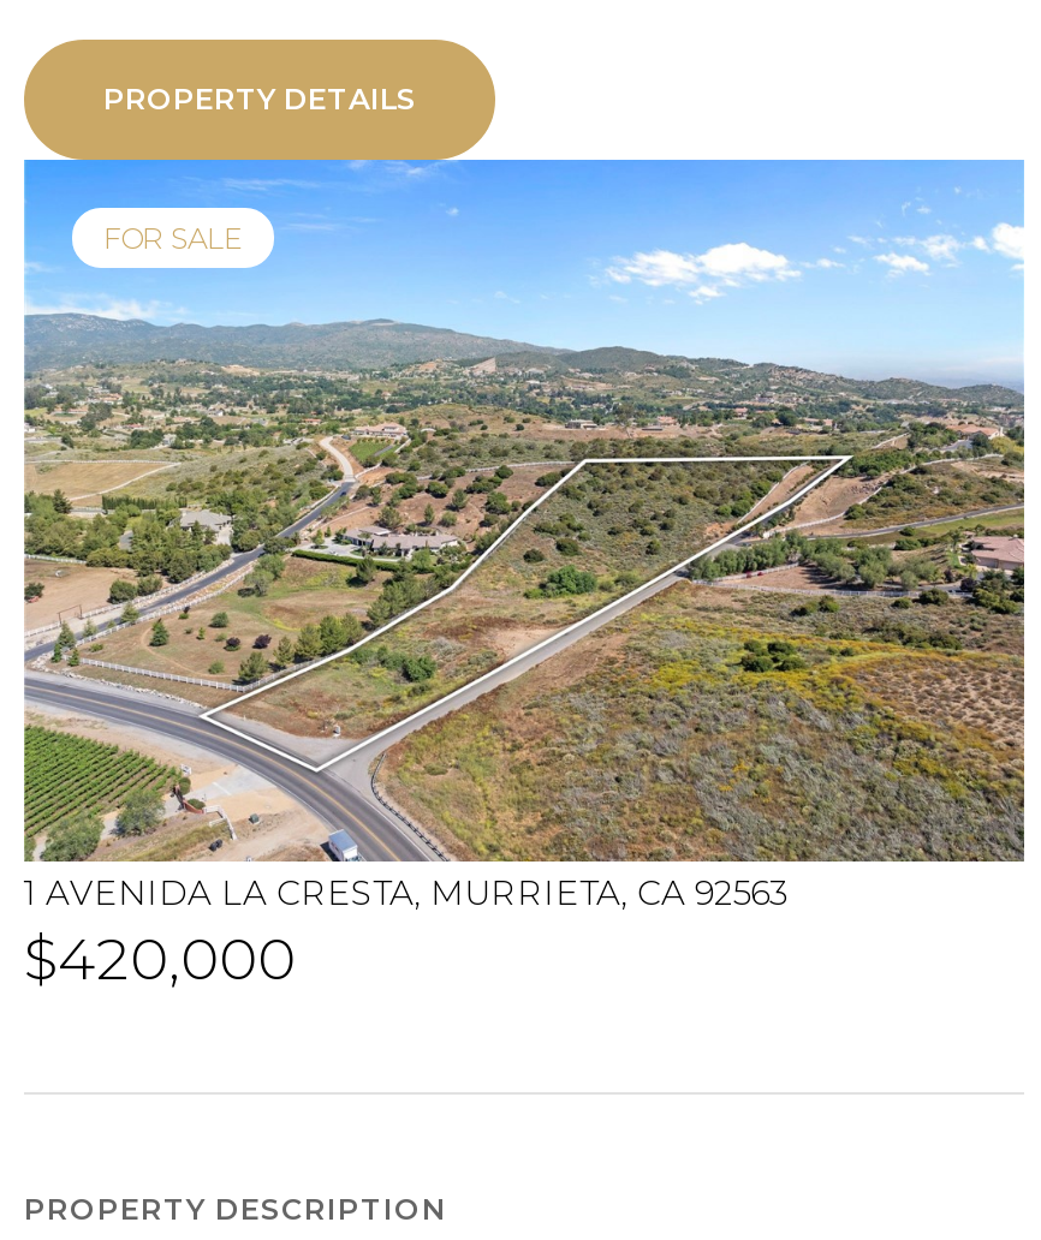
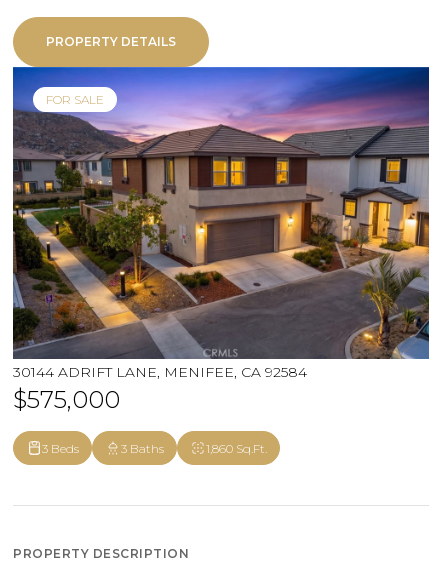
- [image]
- 1 AVENIDA LA CRESTA, MURRIETA, CA 92563
- $420,000
+ [image]
+ 30144 ADRIFT LANE, MENIFEE, CA 92584
+ $575,000
+ 3 Beds
+ 3 Baths
+ 1,860 Sq.Ft.
